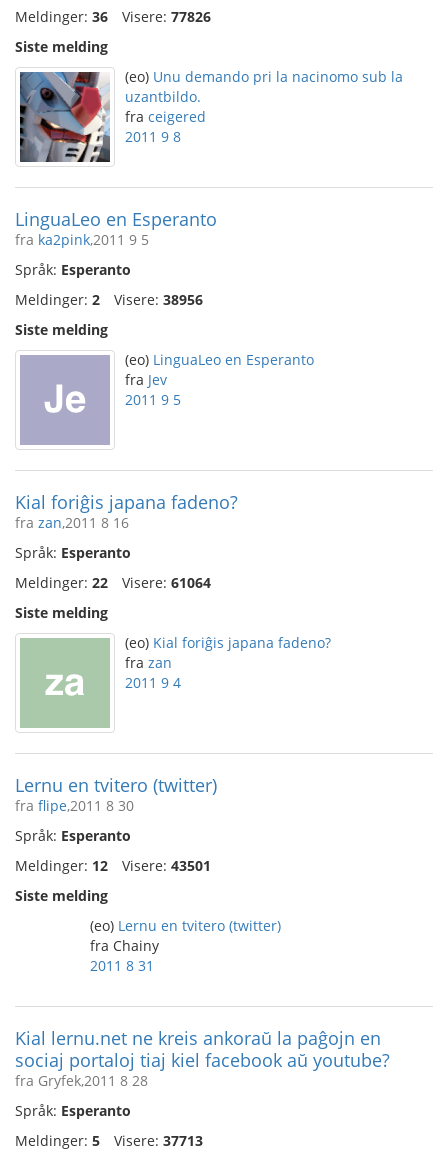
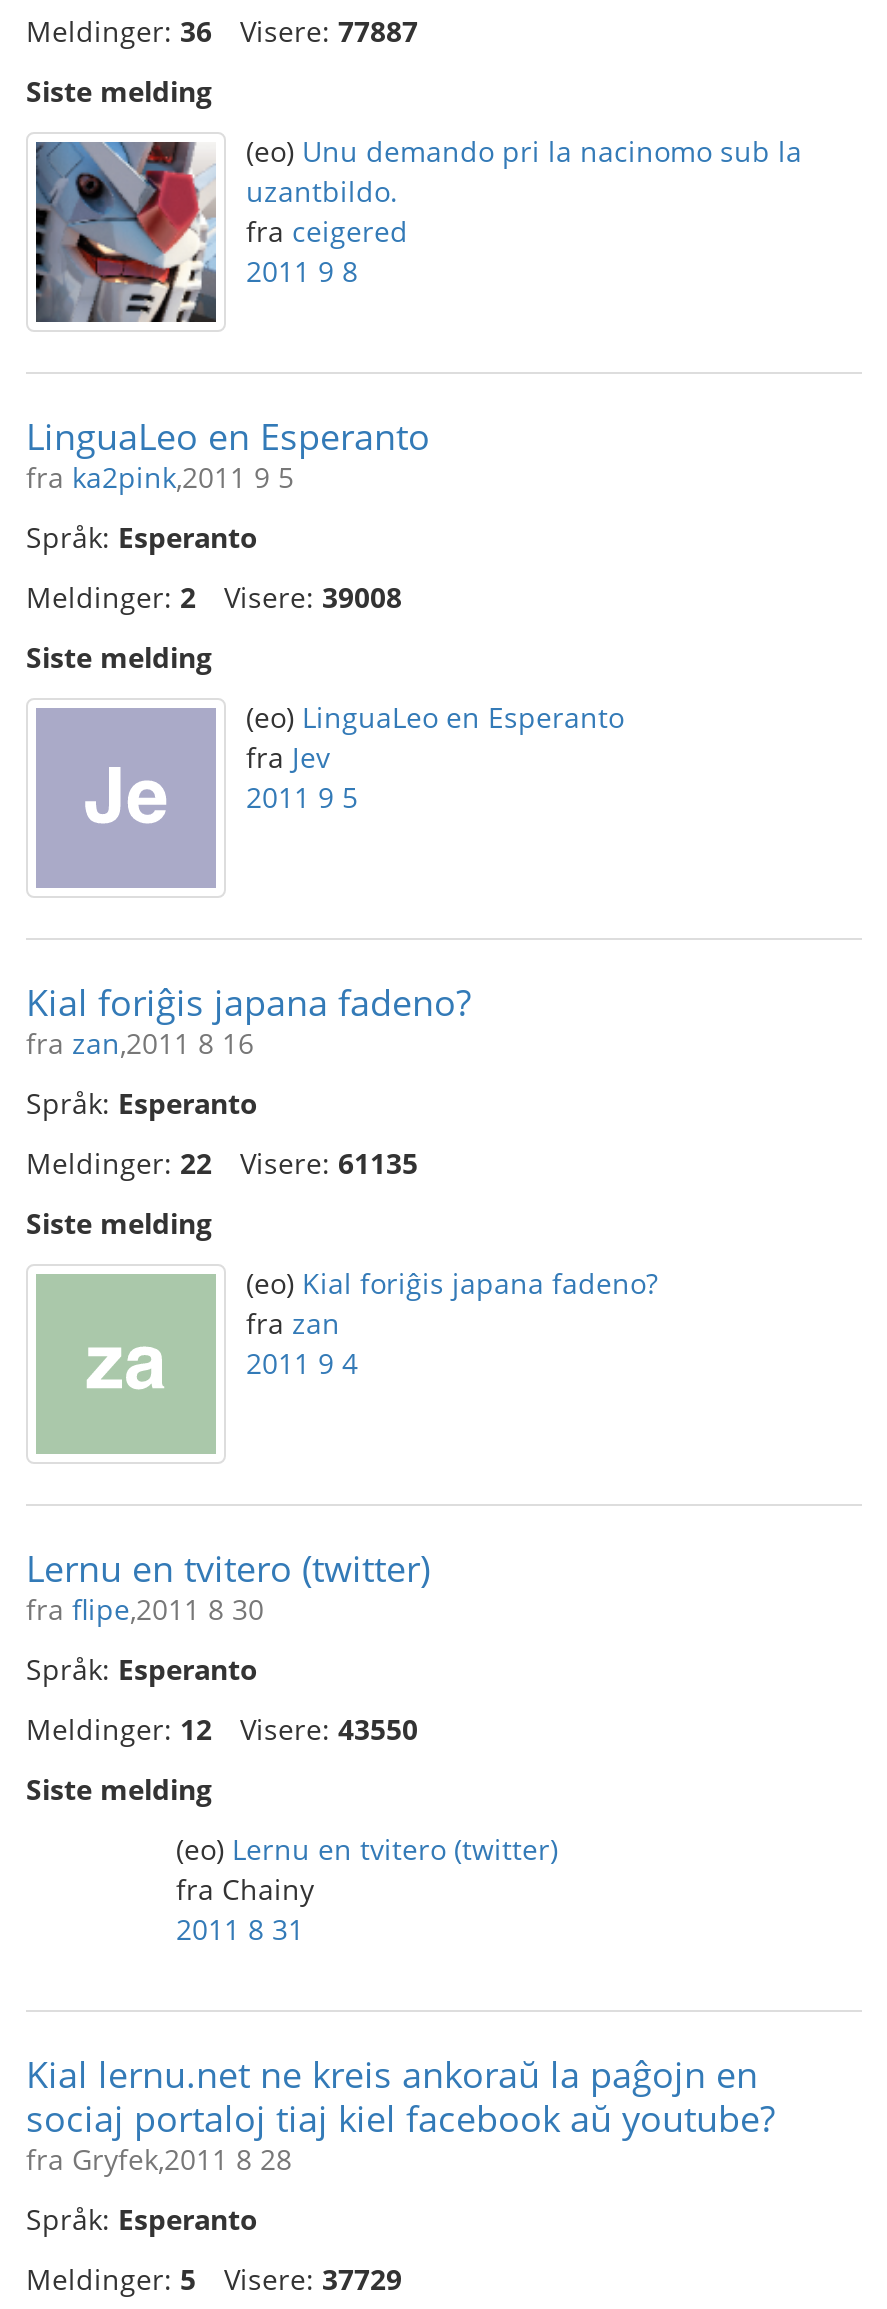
- Meldinger: 36 Visere: 77826
+ Meldinger: 36 Visere: 77887

- Meldinger: 2 Visere: 38956
+ Meldinger: 2 Visere: 39008

- Meldinger: 22 Visere: 61064
+ Meldinger: 22 Visere: 61135

- Meldinger: 12 Visere: 43501
+ Meldinger: 12 Visere: 43550

- Meldinger: 5 Visere: 37713
+ Meldinger: 5 Visere: 37729
